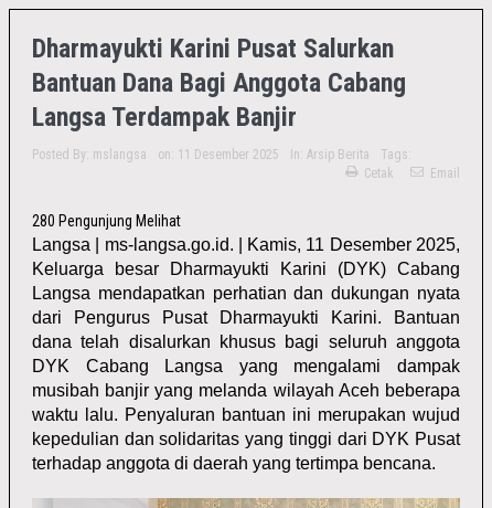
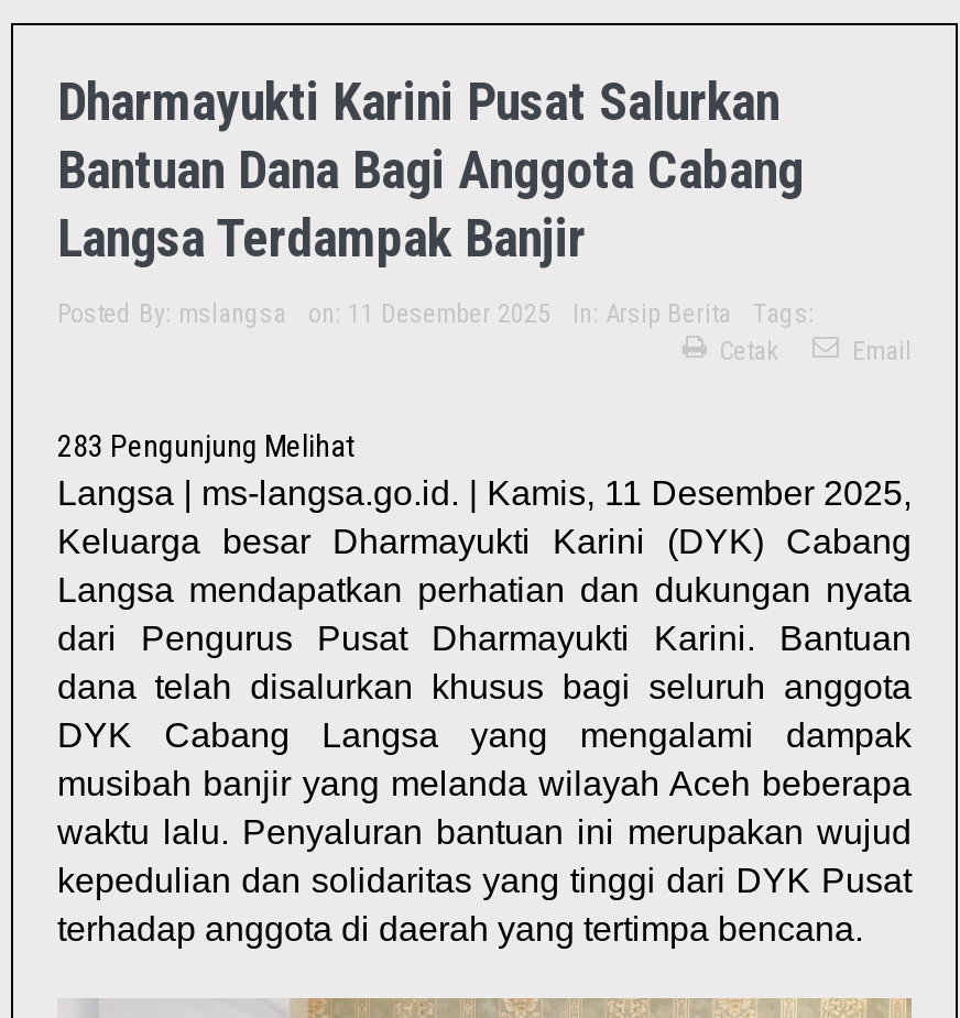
- 280 Pengunjung Melihat
+ 283 Pengunjung Melihat
